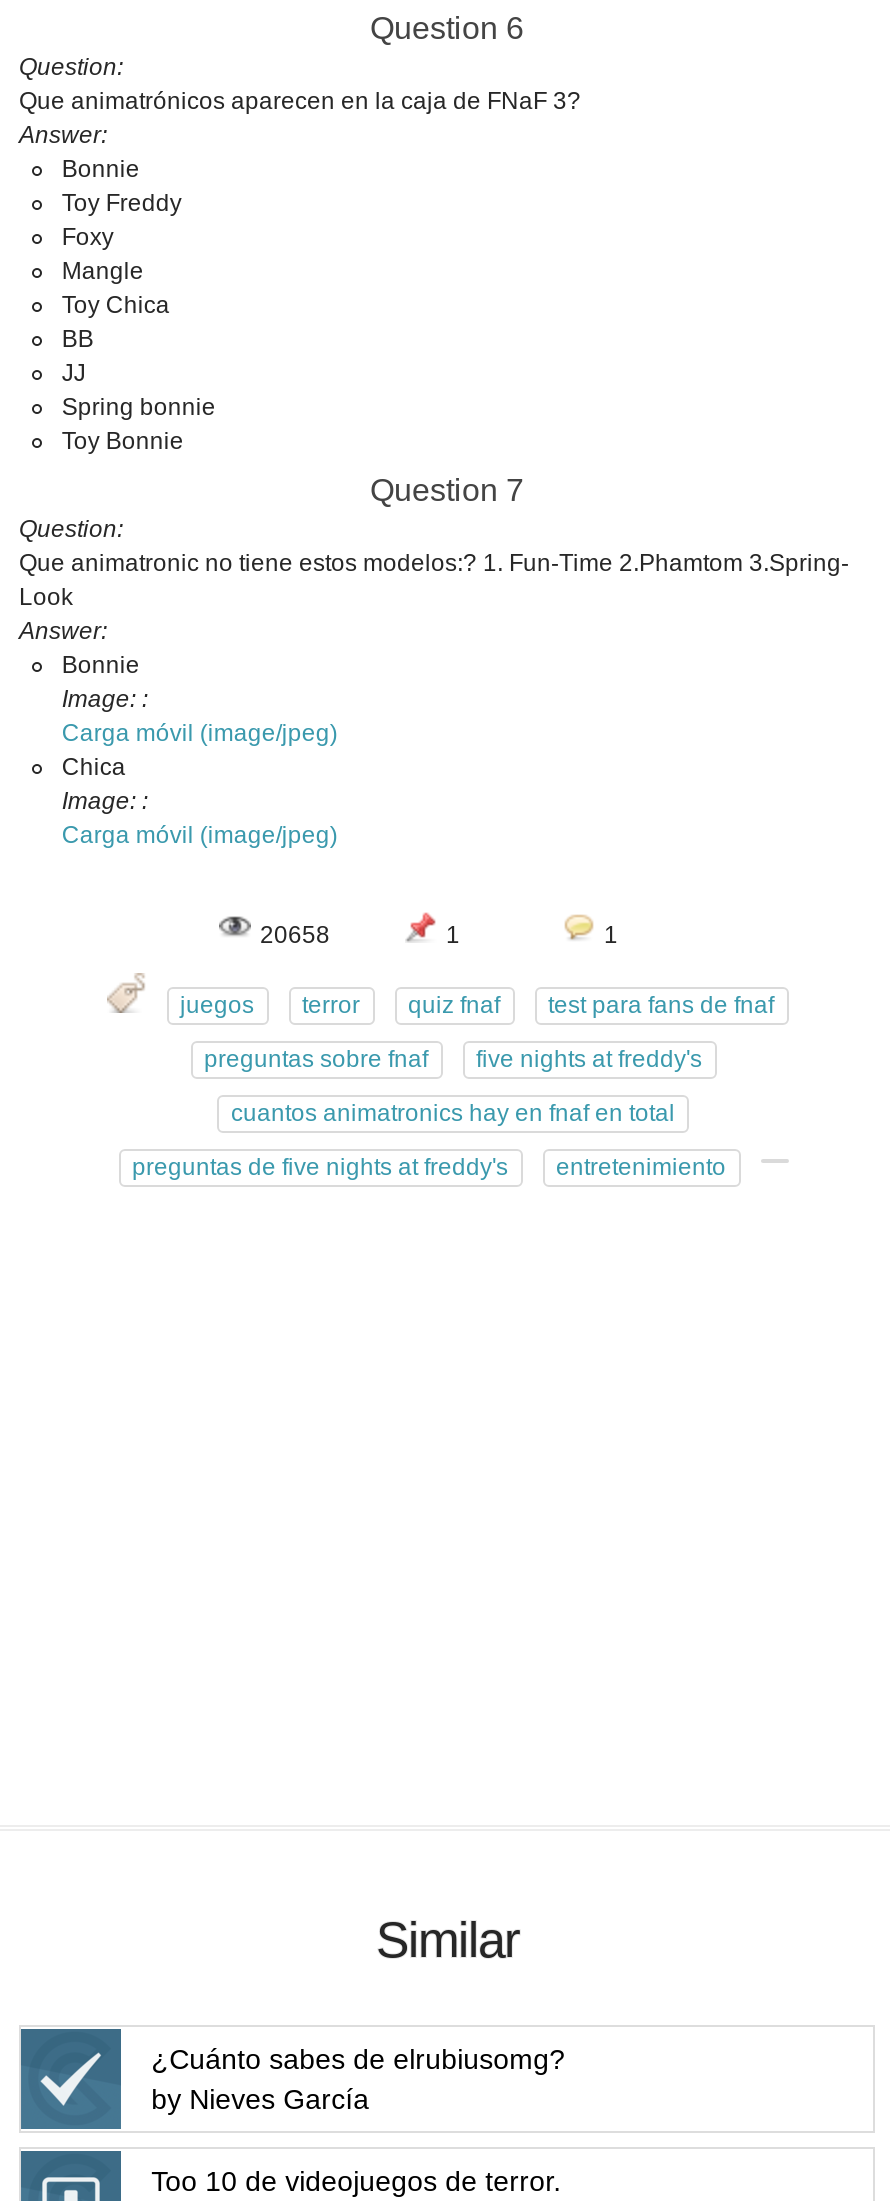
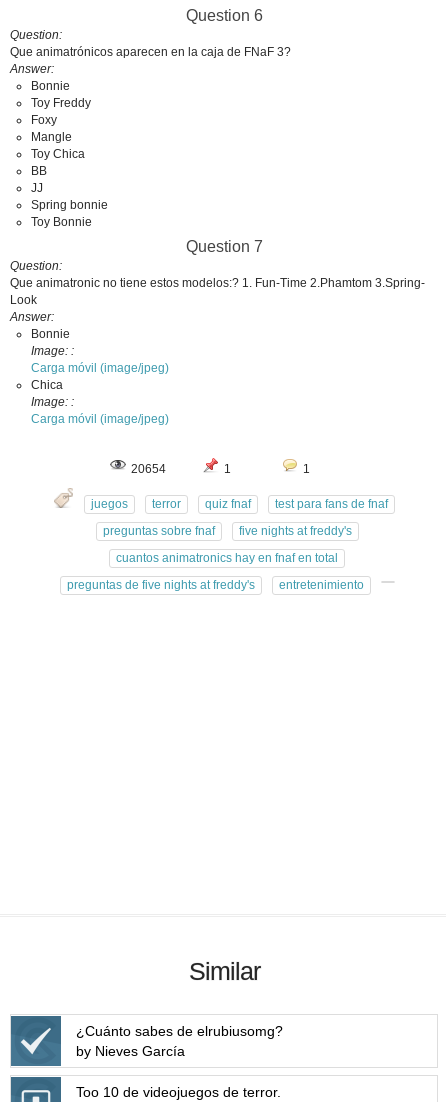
- 20658
+ 20654
